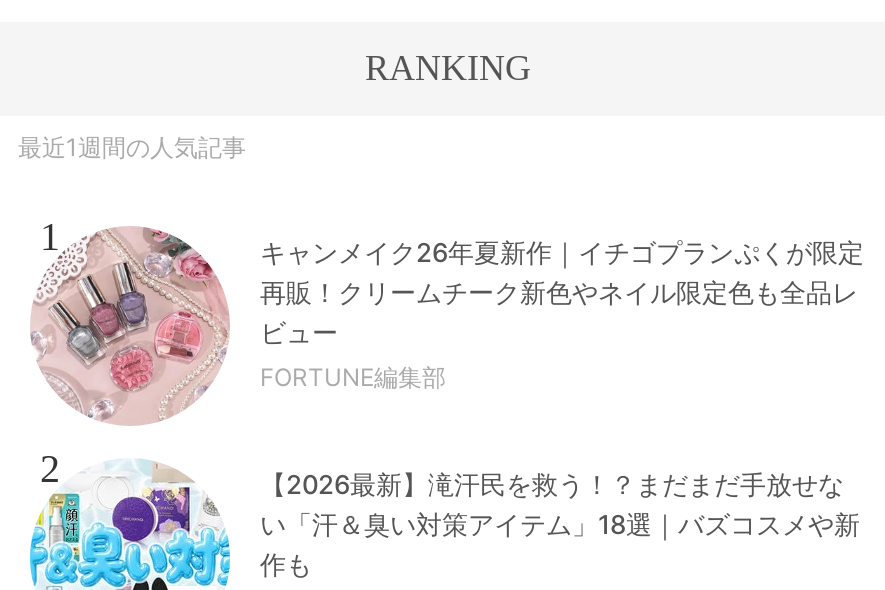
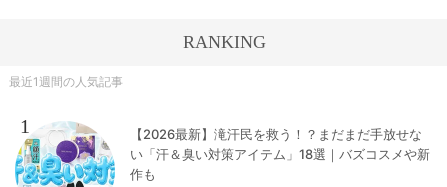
- [image]
- キャンメイク26年夏新作｜イチゴプランぷくが限定
- 再販！クリームチーク新色やネイル限定色も全品レ
- ビュー
- FORTUNE編集部
- 2
